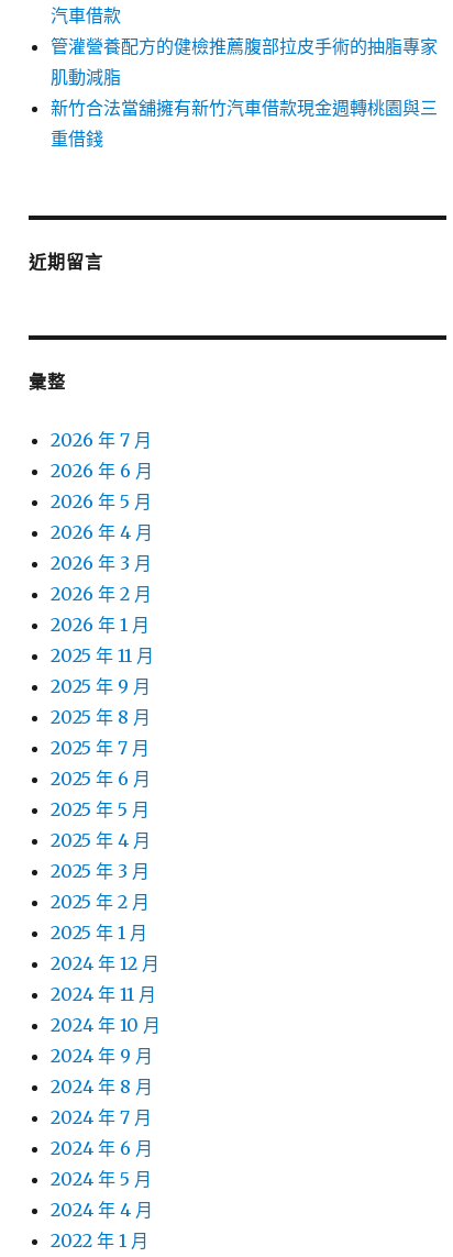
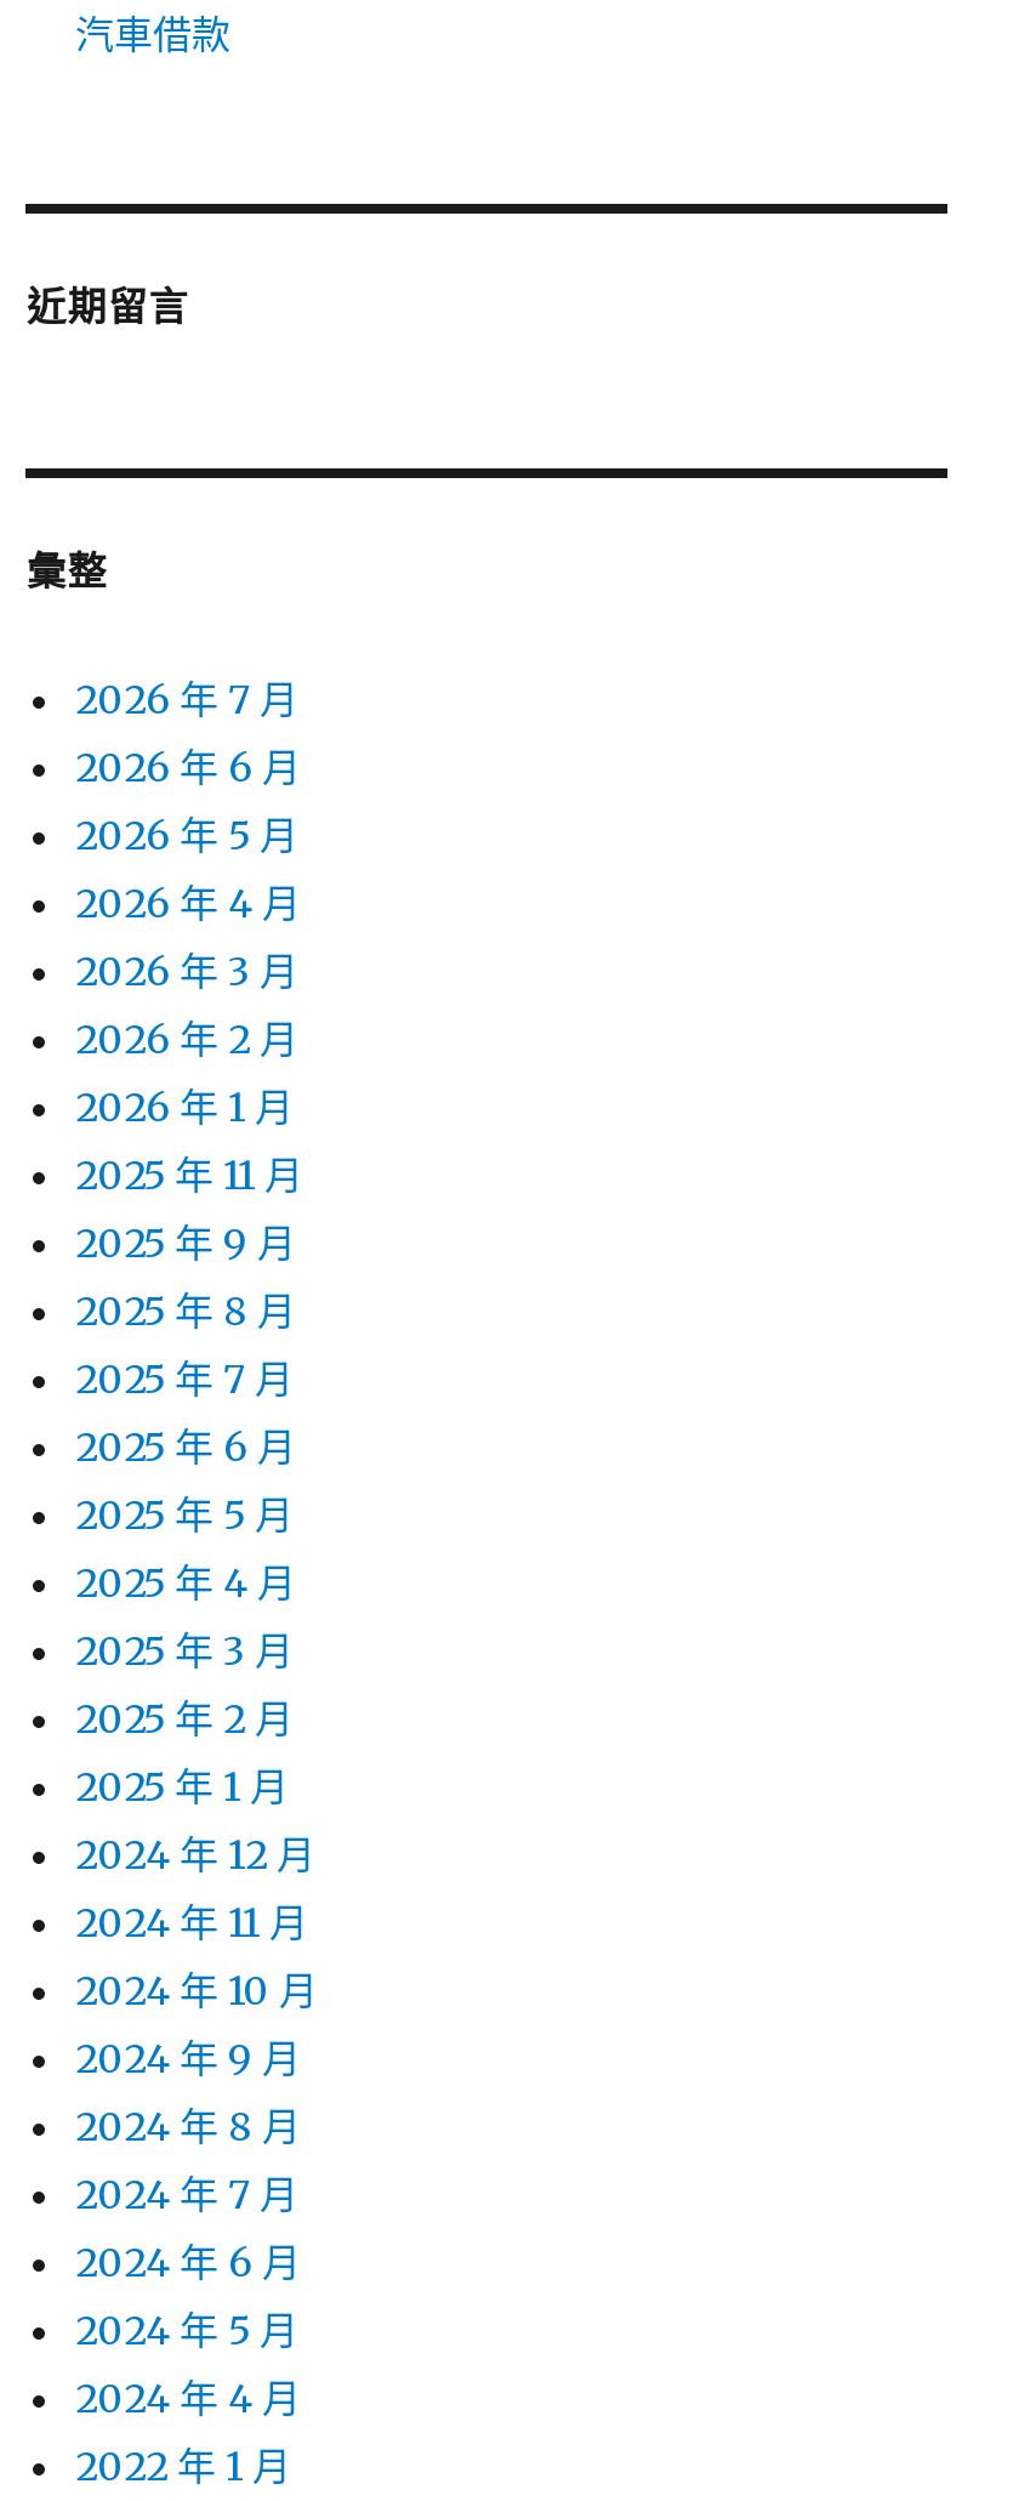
- 管灌營養配方的健檢推薦腹部拉皮手術的抽脂專家
- 肌動減脂
- 新竹合法當舖擁有新竹汽車借款現金週轉桃園與三
- 重借錢
